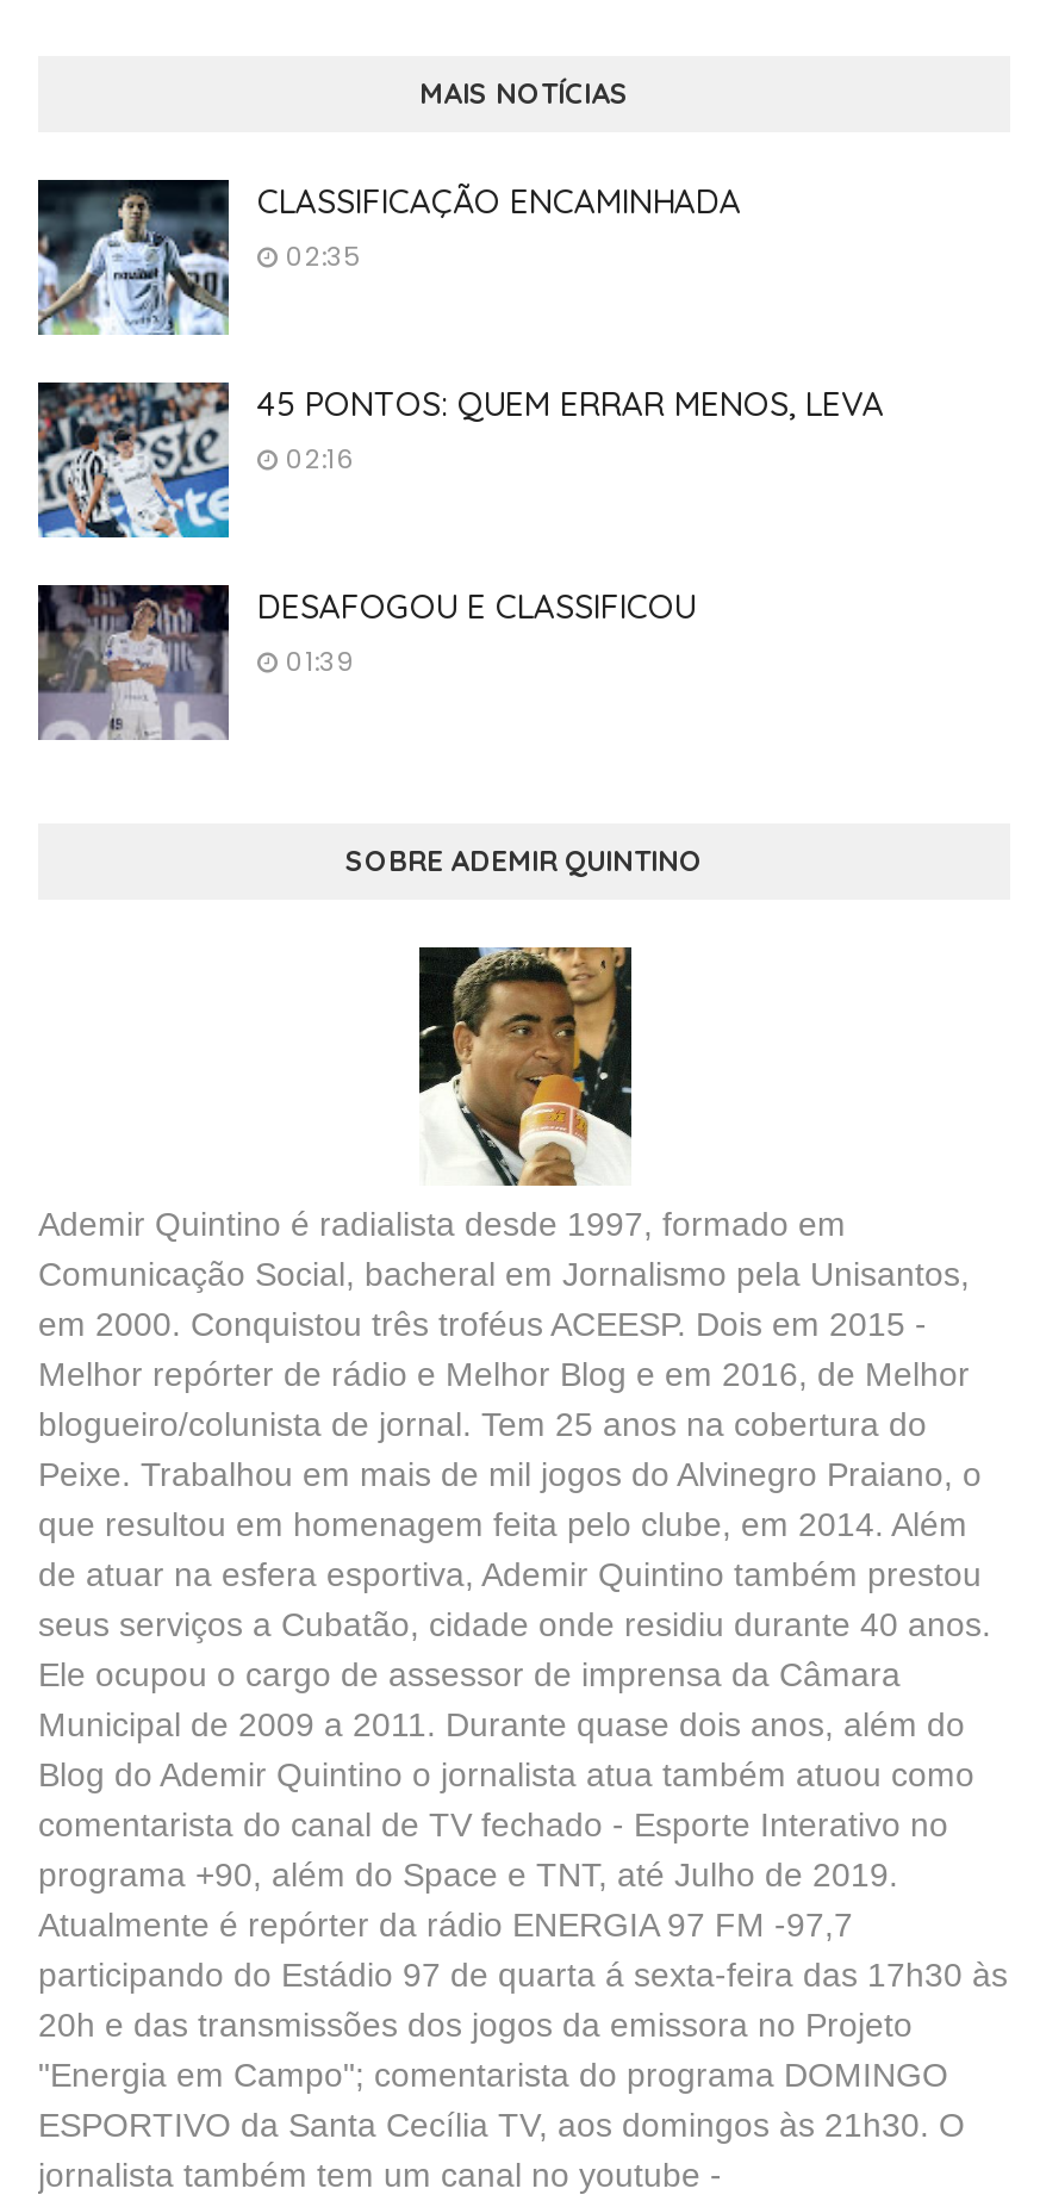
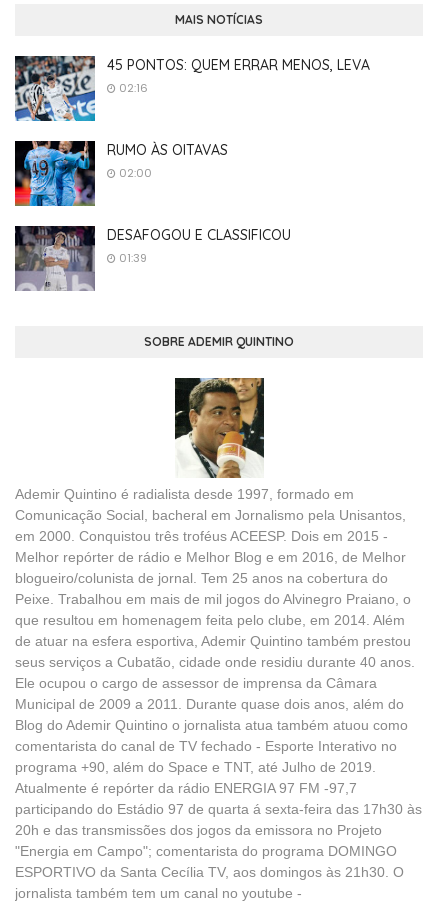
- [image]
- CLASSIFICAÇÃO ENCAMINHADA
- 02:35

moved up: [image] | 45 PONTOS: QUEM ERRAR MENOS, LEVA | 02:16

+ [image]
+ RUMO ÀS OITAVAS
+ 02:00
